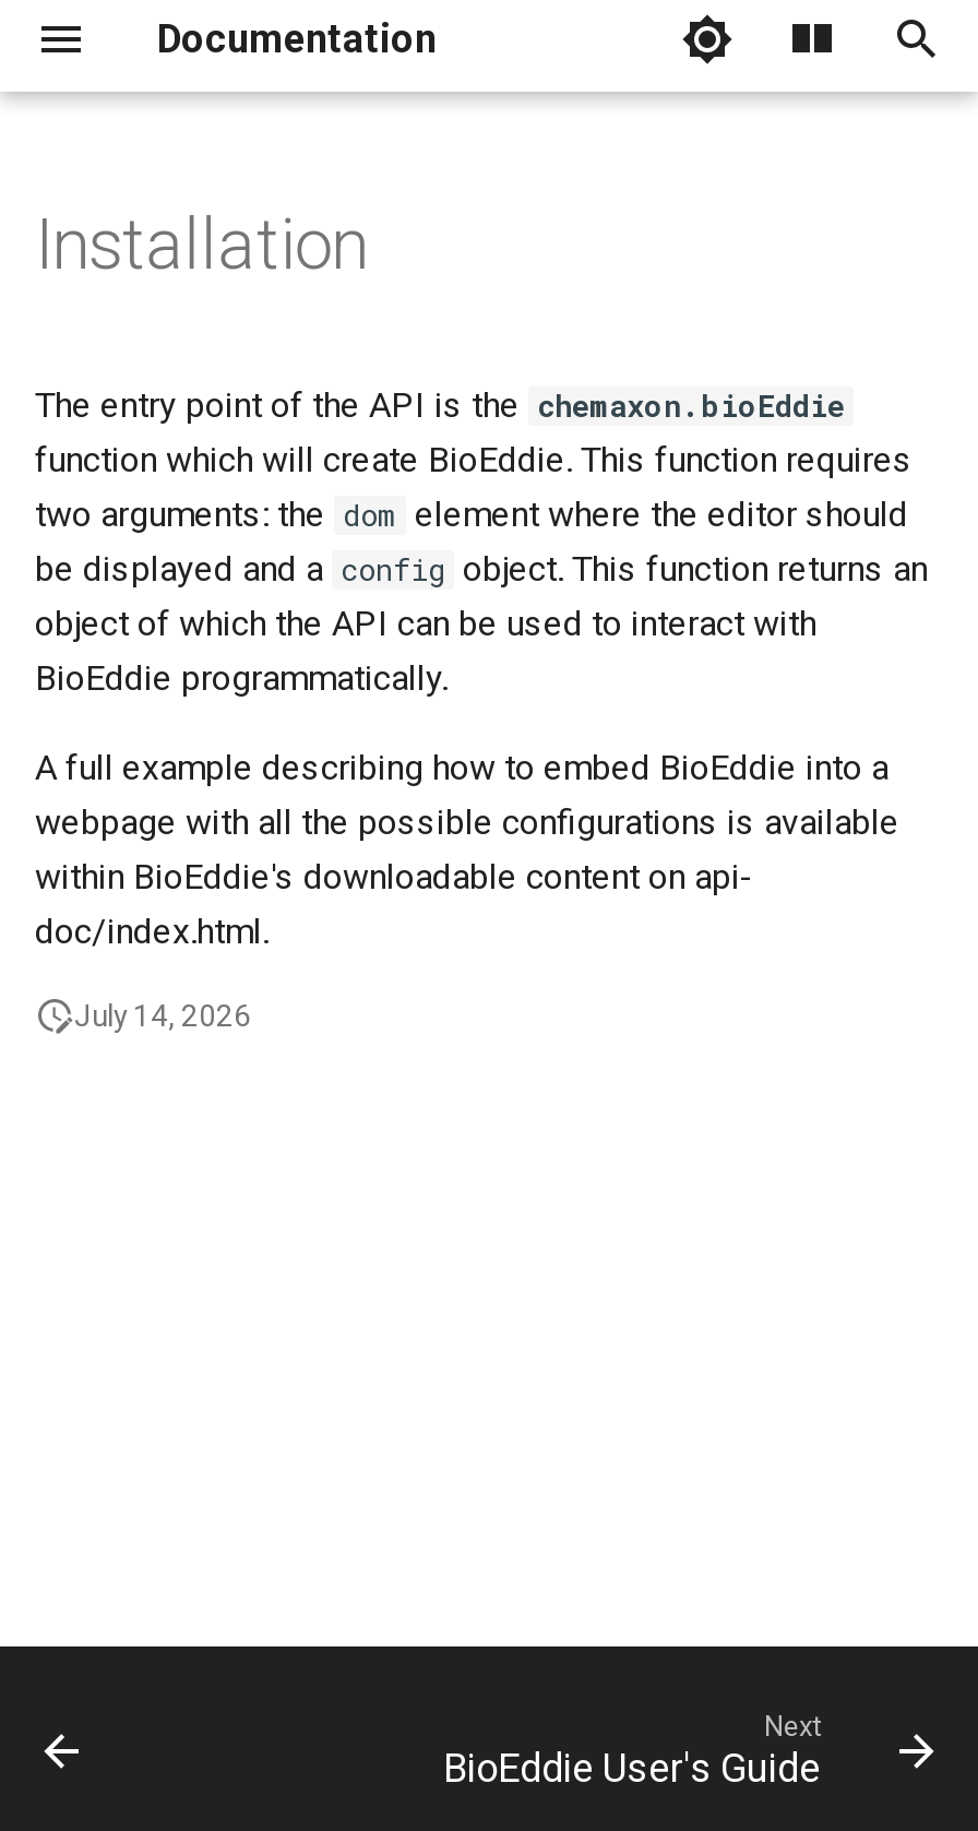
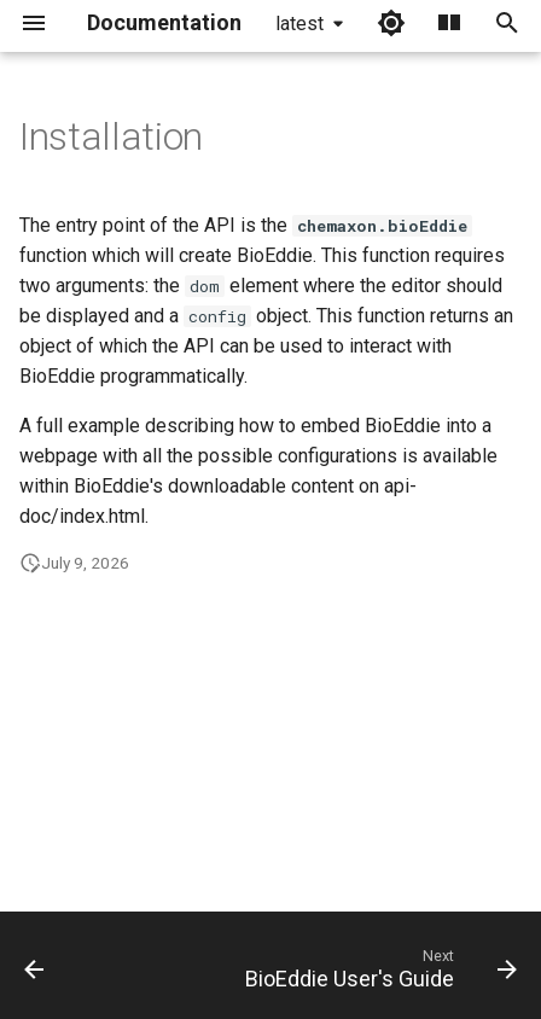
+ latest

- July 14, 2026
+ July 9, 2026
